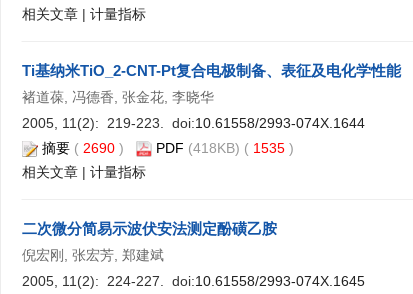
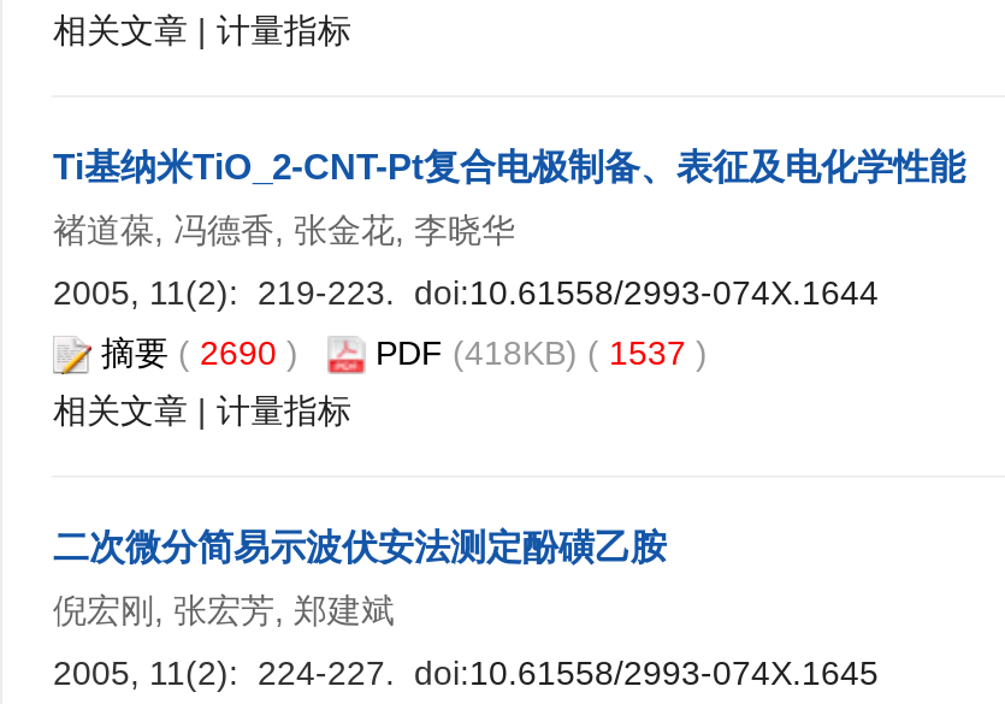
- 摘要(2690) PDF (418KB) (1535)
+ 摘要(2690) PDF (418KB) (1537)
